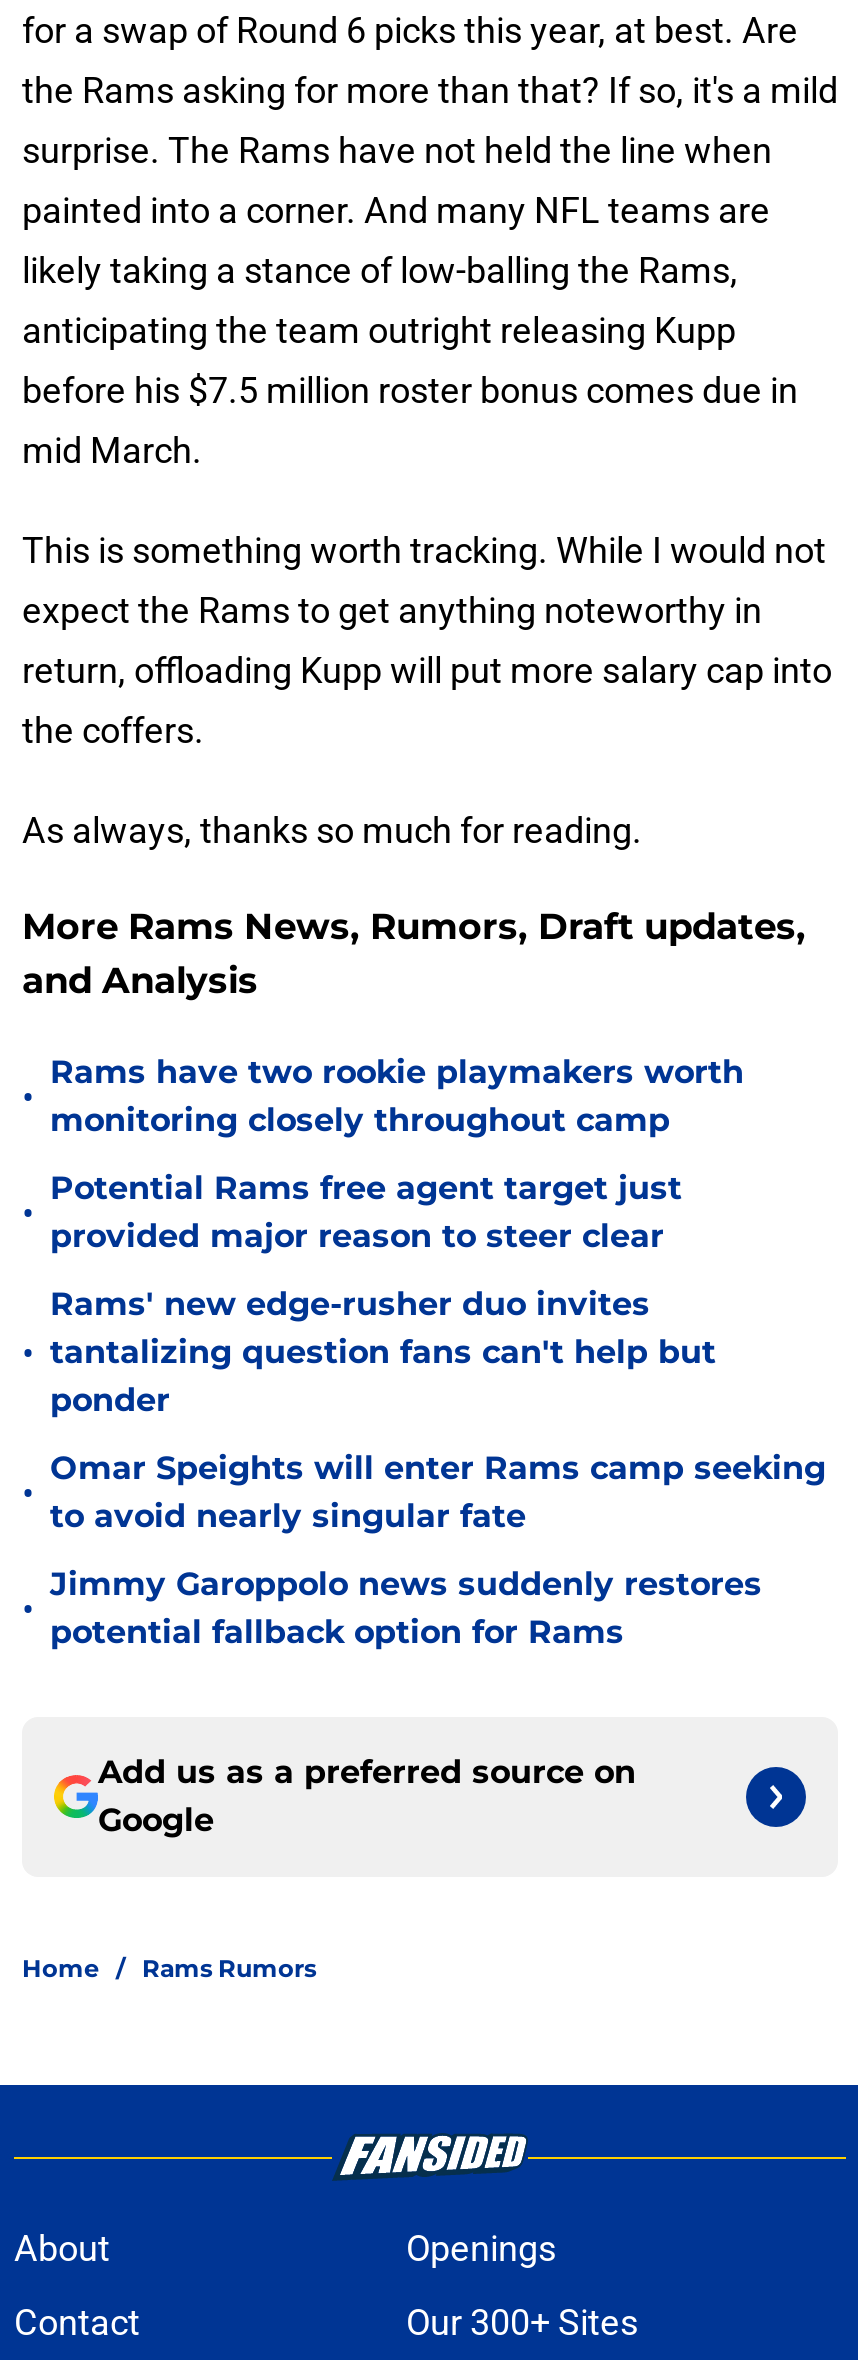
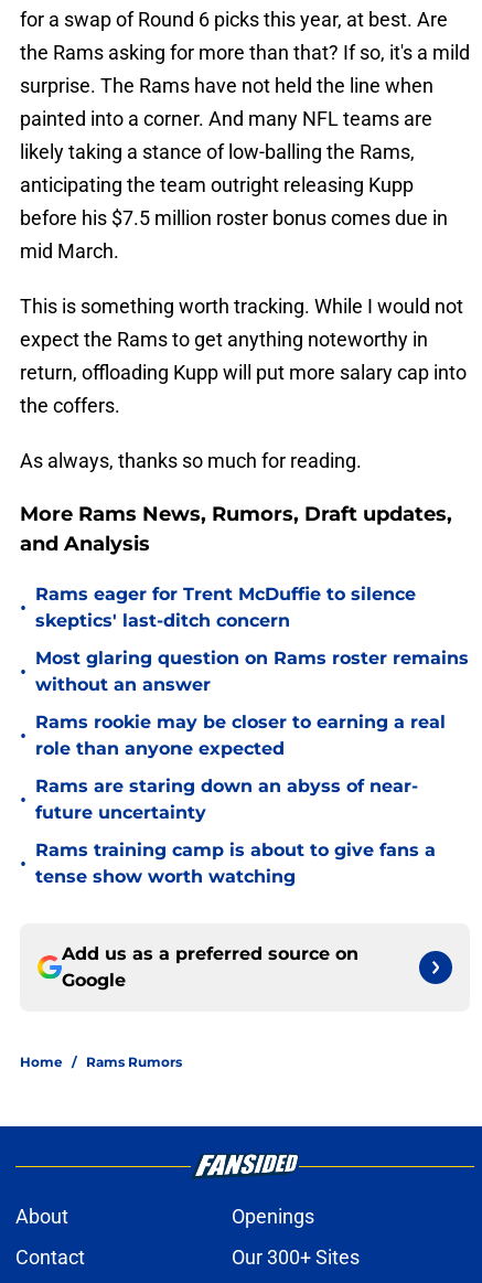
- Rams have two rookie playmakers worth
- monitoring closely throughout camp
+ Rams eager for Trent McDuffie to silence
+ skeptics' last-ditch concern

- Potential Rams free agent target just
- provided major reason to steer clear
+ Most glaring question on Rams roster remains
+ without an answer

- Rams' new edge-rusher duo invites
- tantalizing question fans can't help but
- ponder
+ Rams rookie may be closer to earning a real
+ role than anyone expected

- Omar Speights will enter Rams camp seeking
- to avoid nearly singular fate
+ Rams are staring down an abyss of near-
+ future uncertainty

- Jimmy Garoppolo news suddenly restores
- potential fallback option for Rams
+ Rams training camp is about to give fans a
+ tense show worth watching
